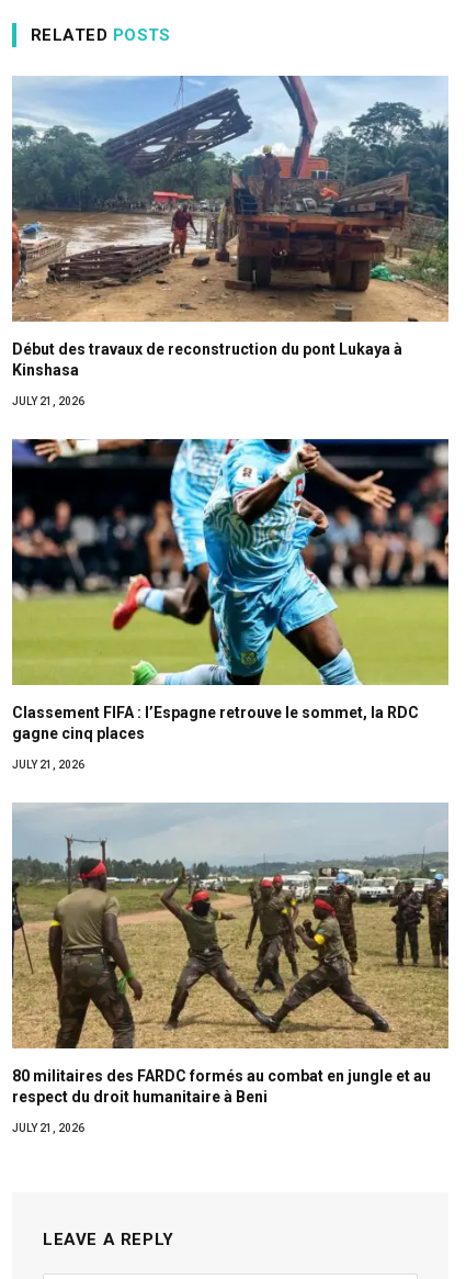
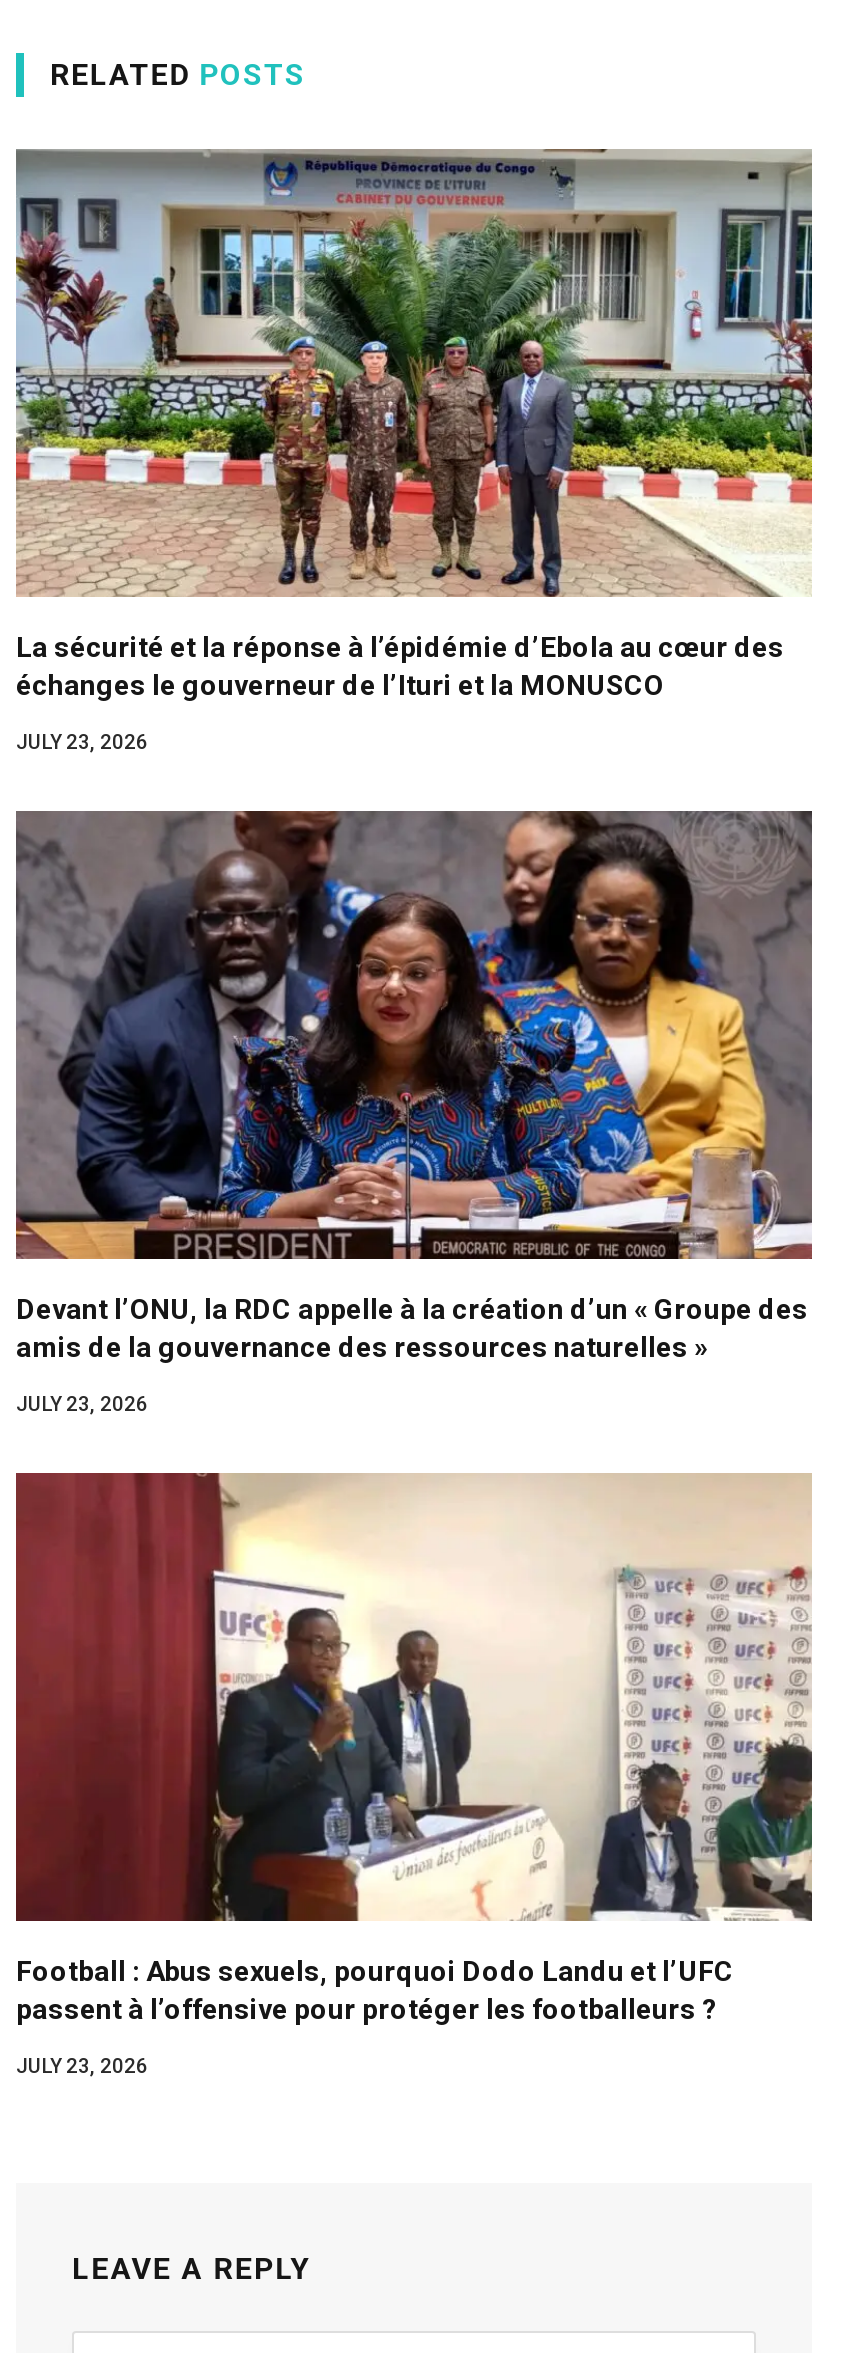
- [image]
- Début des travaux de reconstruction du pont Lukaya à
- Kinshasa
+ [image]
+ La sécurité et la réponse à l’épidémie d’Ebola au cœur des
+ échanges le gouverneur de l’Ituri et la MONUSCO

- JULY 21, 2026
+ JULY 23, 2026

- [image]
- Classement FIFA : l’Espagne retrouve le sommet, la RDC
- gagne cinq places
+ [image]
+ Devant l’ONU, la RDC appelle à la création d’un « Groupe des
+ amis de la gouvernance des ressources naturelles »

- JULY 21, 2026
+ JULY 23, 2026

- [image]
- 80 militaires des FARDC formés au combat en jungle et au
- respect du droit humanitaire à Beni
+ [image]
+ Football : Abus sexuels, pourquoi Dodo Landu et l’UFC
+ passent à l’offensive pour protéger les footballeurs ?

- JULY 21, 2026
+ JULY 23, 2026
